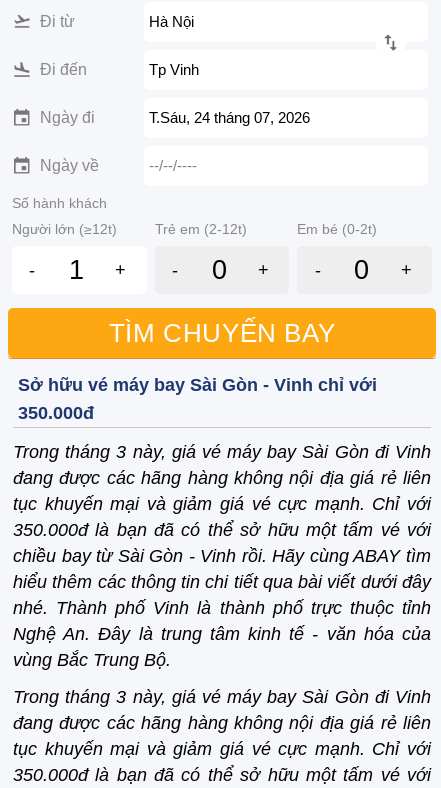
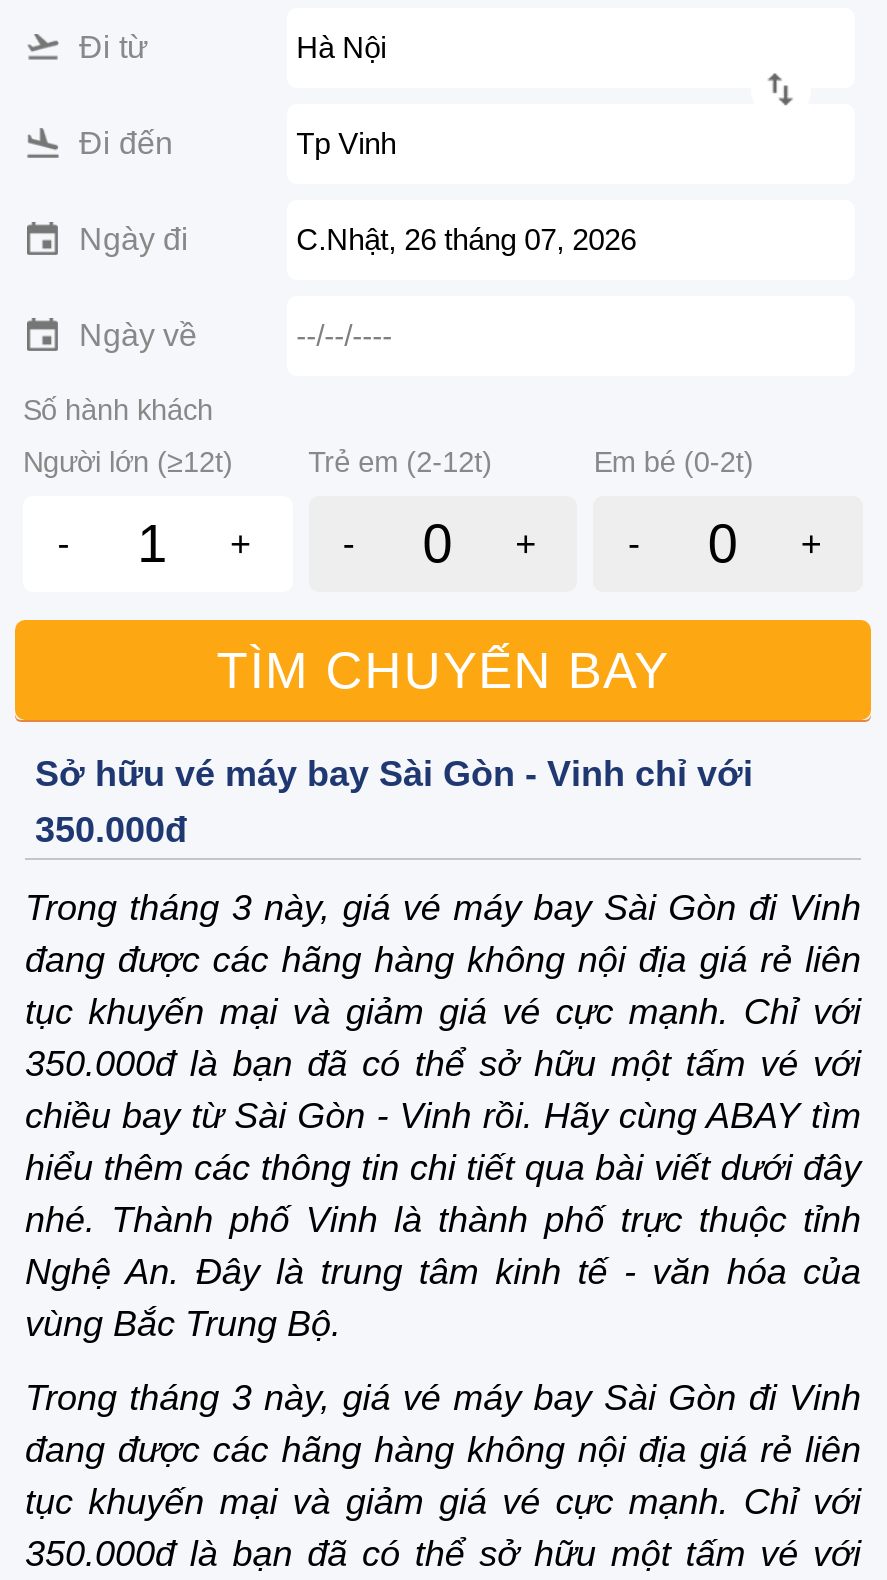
- T.Sáu, 24 tháng 07, 2026
+ C.Nhật, 26 tháng 07, 2026
